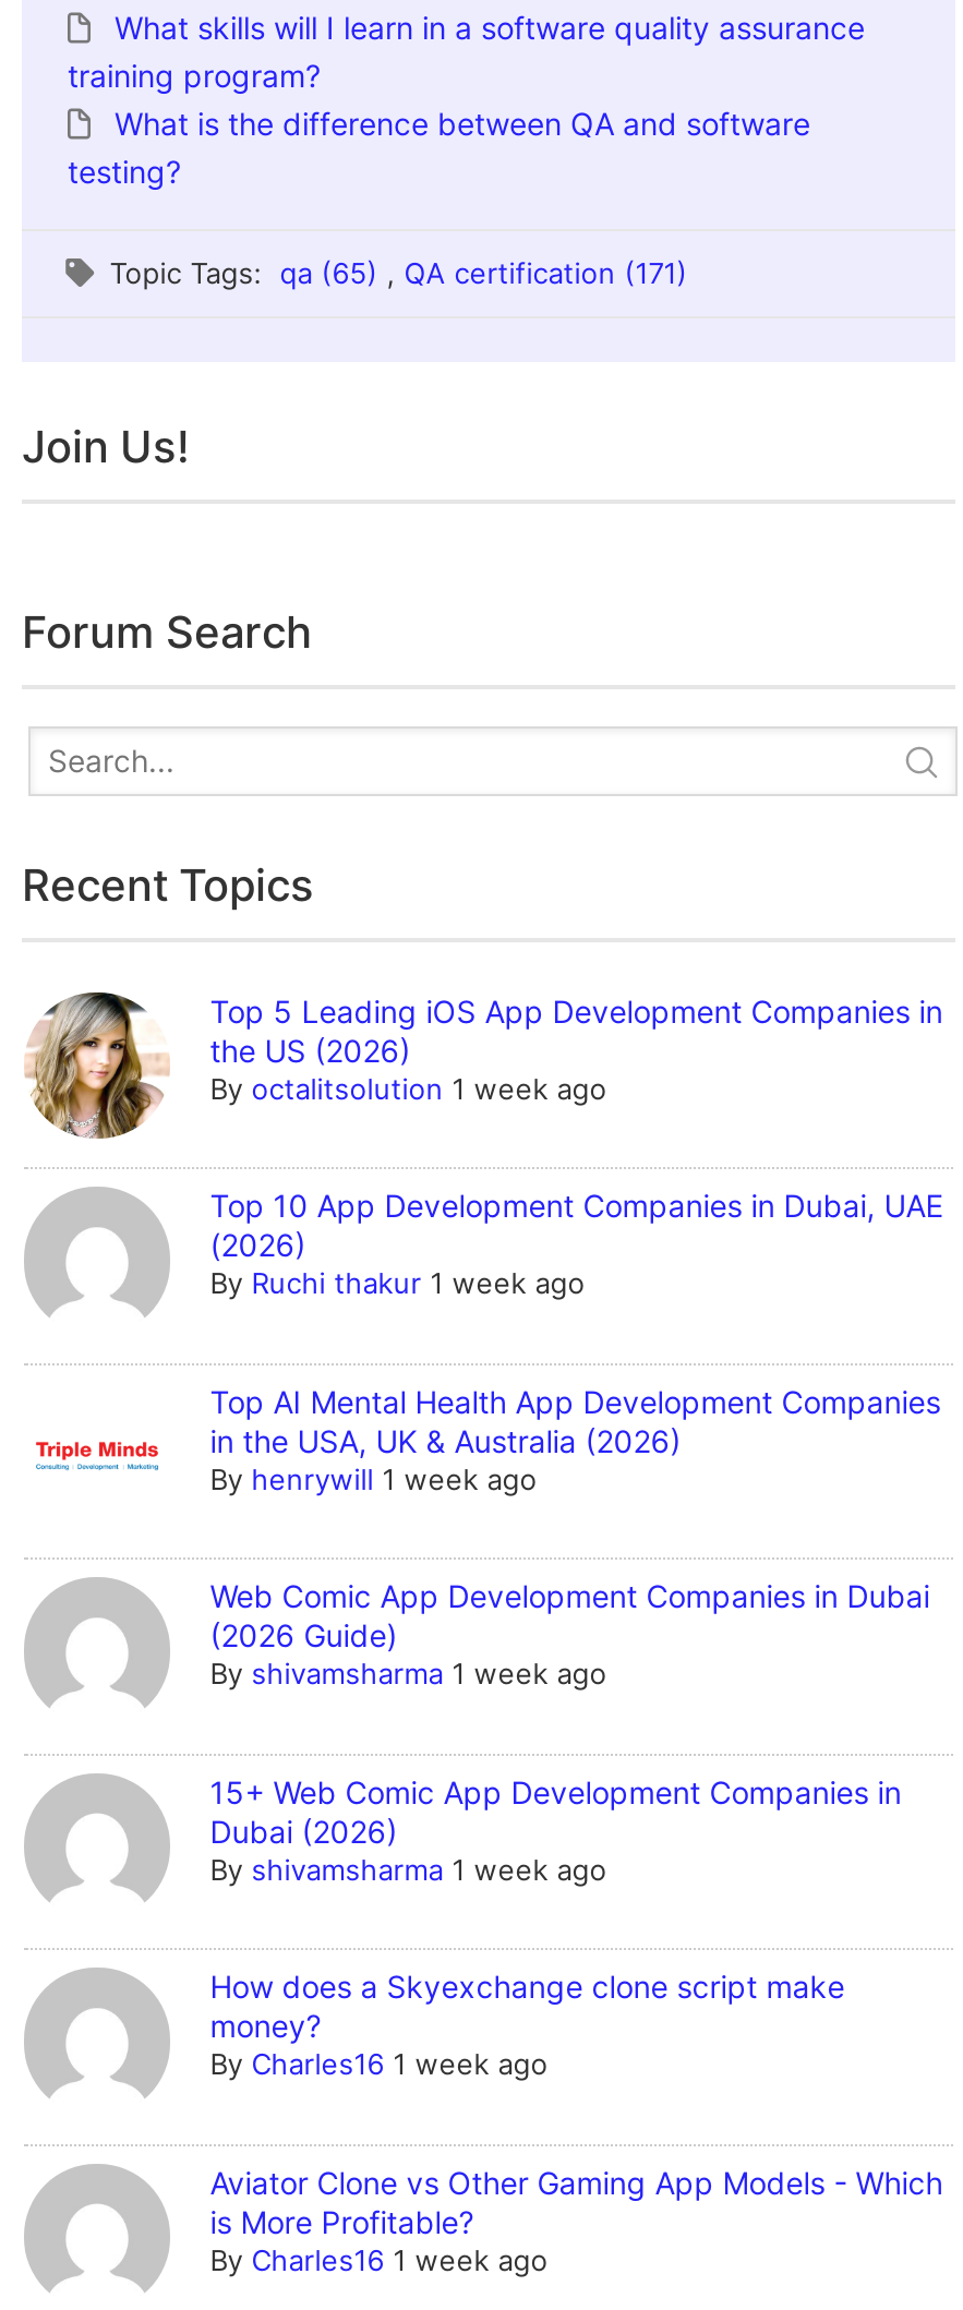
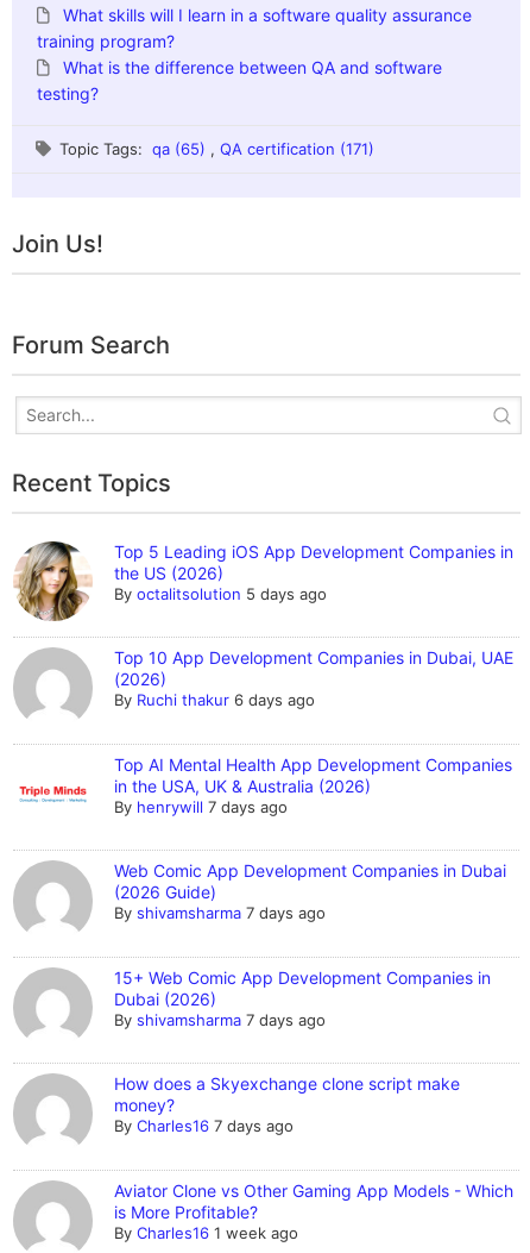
- By octalitsolution 1 week ago
+ By octalitsolution 5 days ago

- By Ruchi thakur 1 week ago
+ By Ruchi thakur 6 days ago

- By henrywill 1 week ago
+ By henrywill 7 days ago

- By shivamsharma 1 week ago
+ By shivamsharma 7 days ago

- By shivamsharma 1 week ago
+ By shivamsharma 7 days ago

- By Charles16 1 week ago
+ By Charles16 7 days ago
